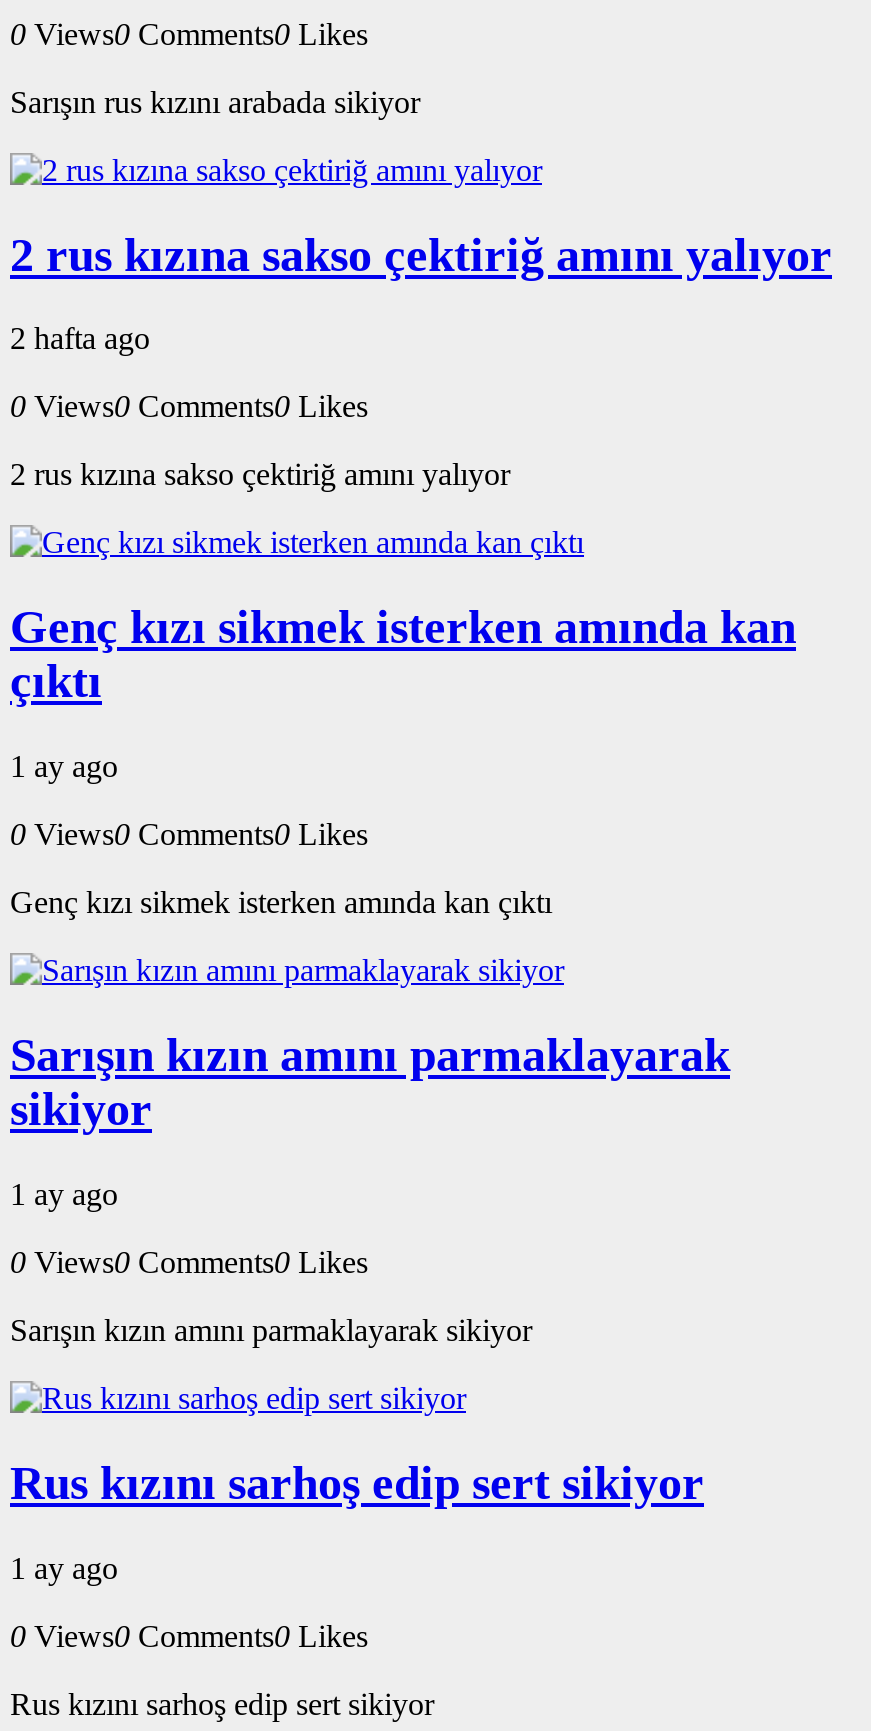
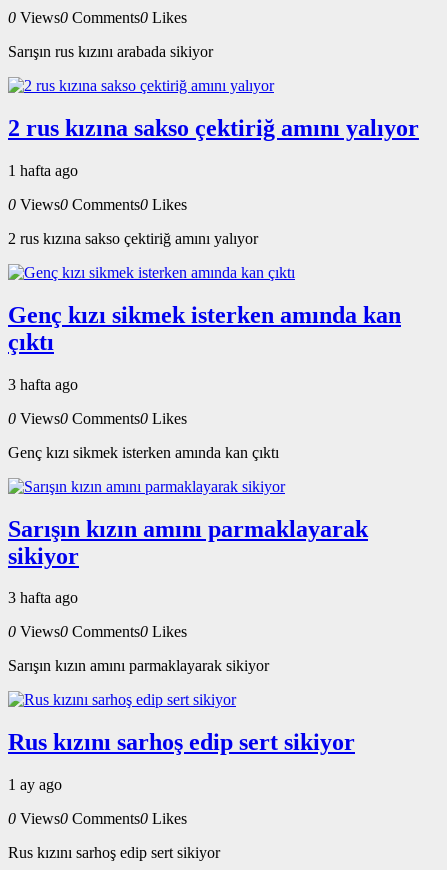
- 2 hafta ago
+ 1 hafta ago

- 1 ay ago
+ 3 hafta ago

- 1 ay ago
+ 3 hafta ago
